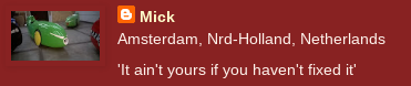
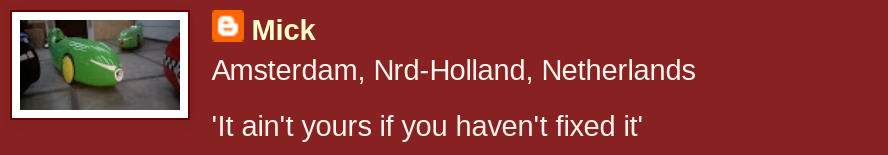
- [image]
+ [image]
